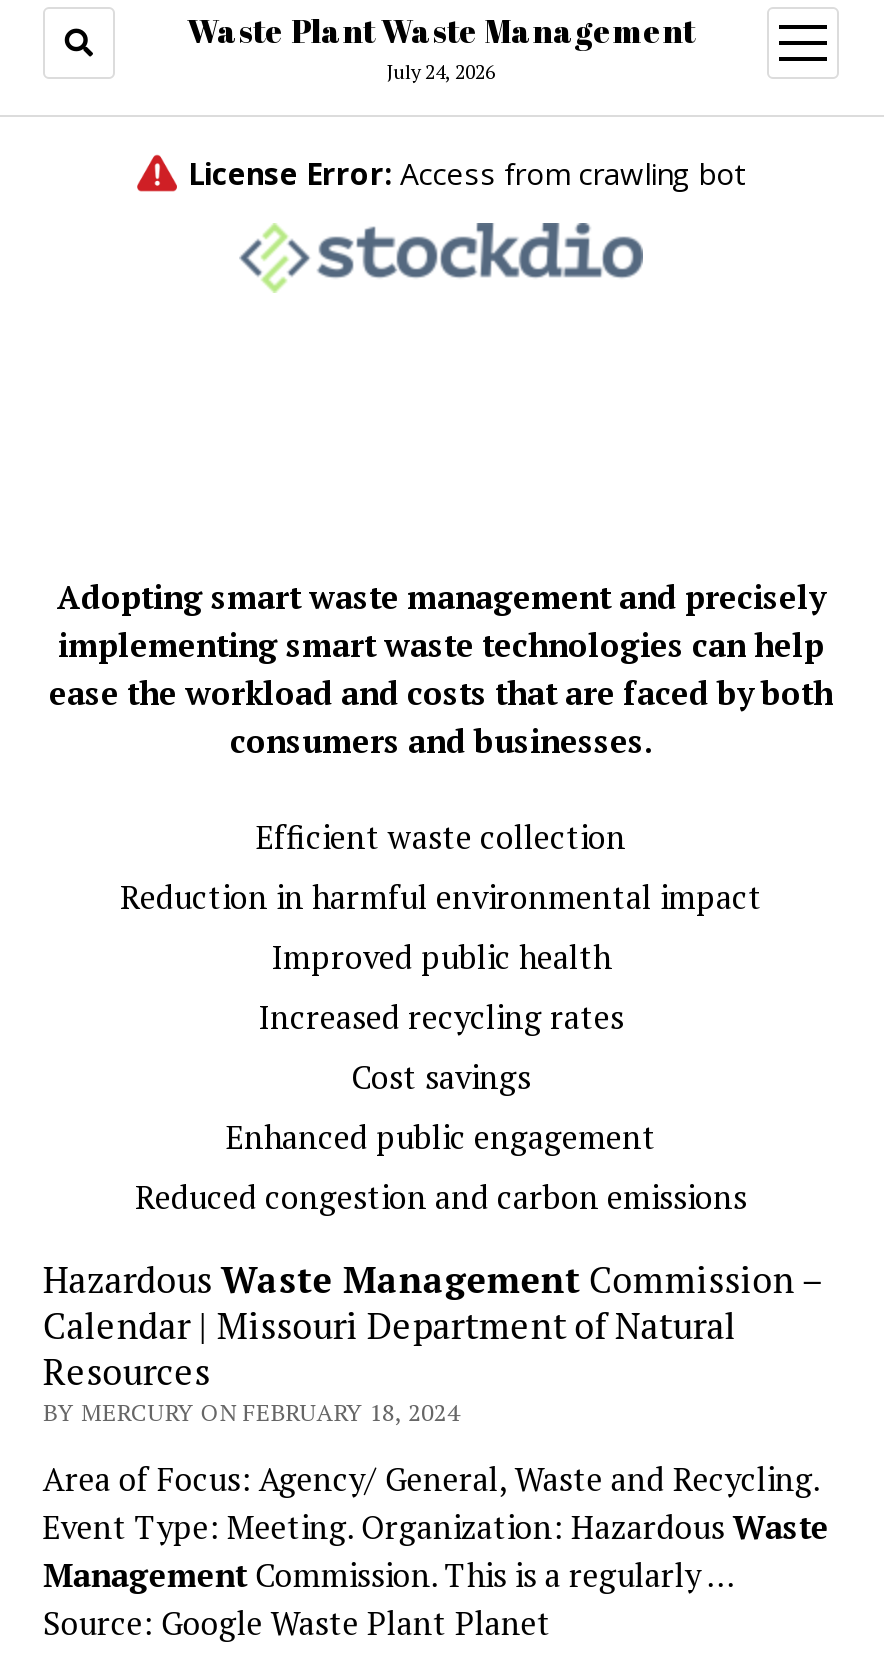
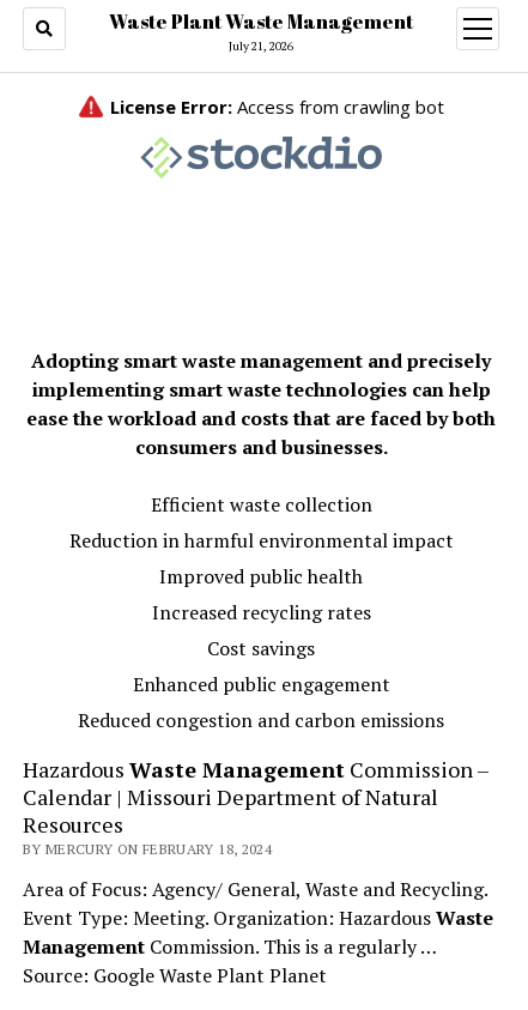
- July 24, 2026
+ July 21, 2026
